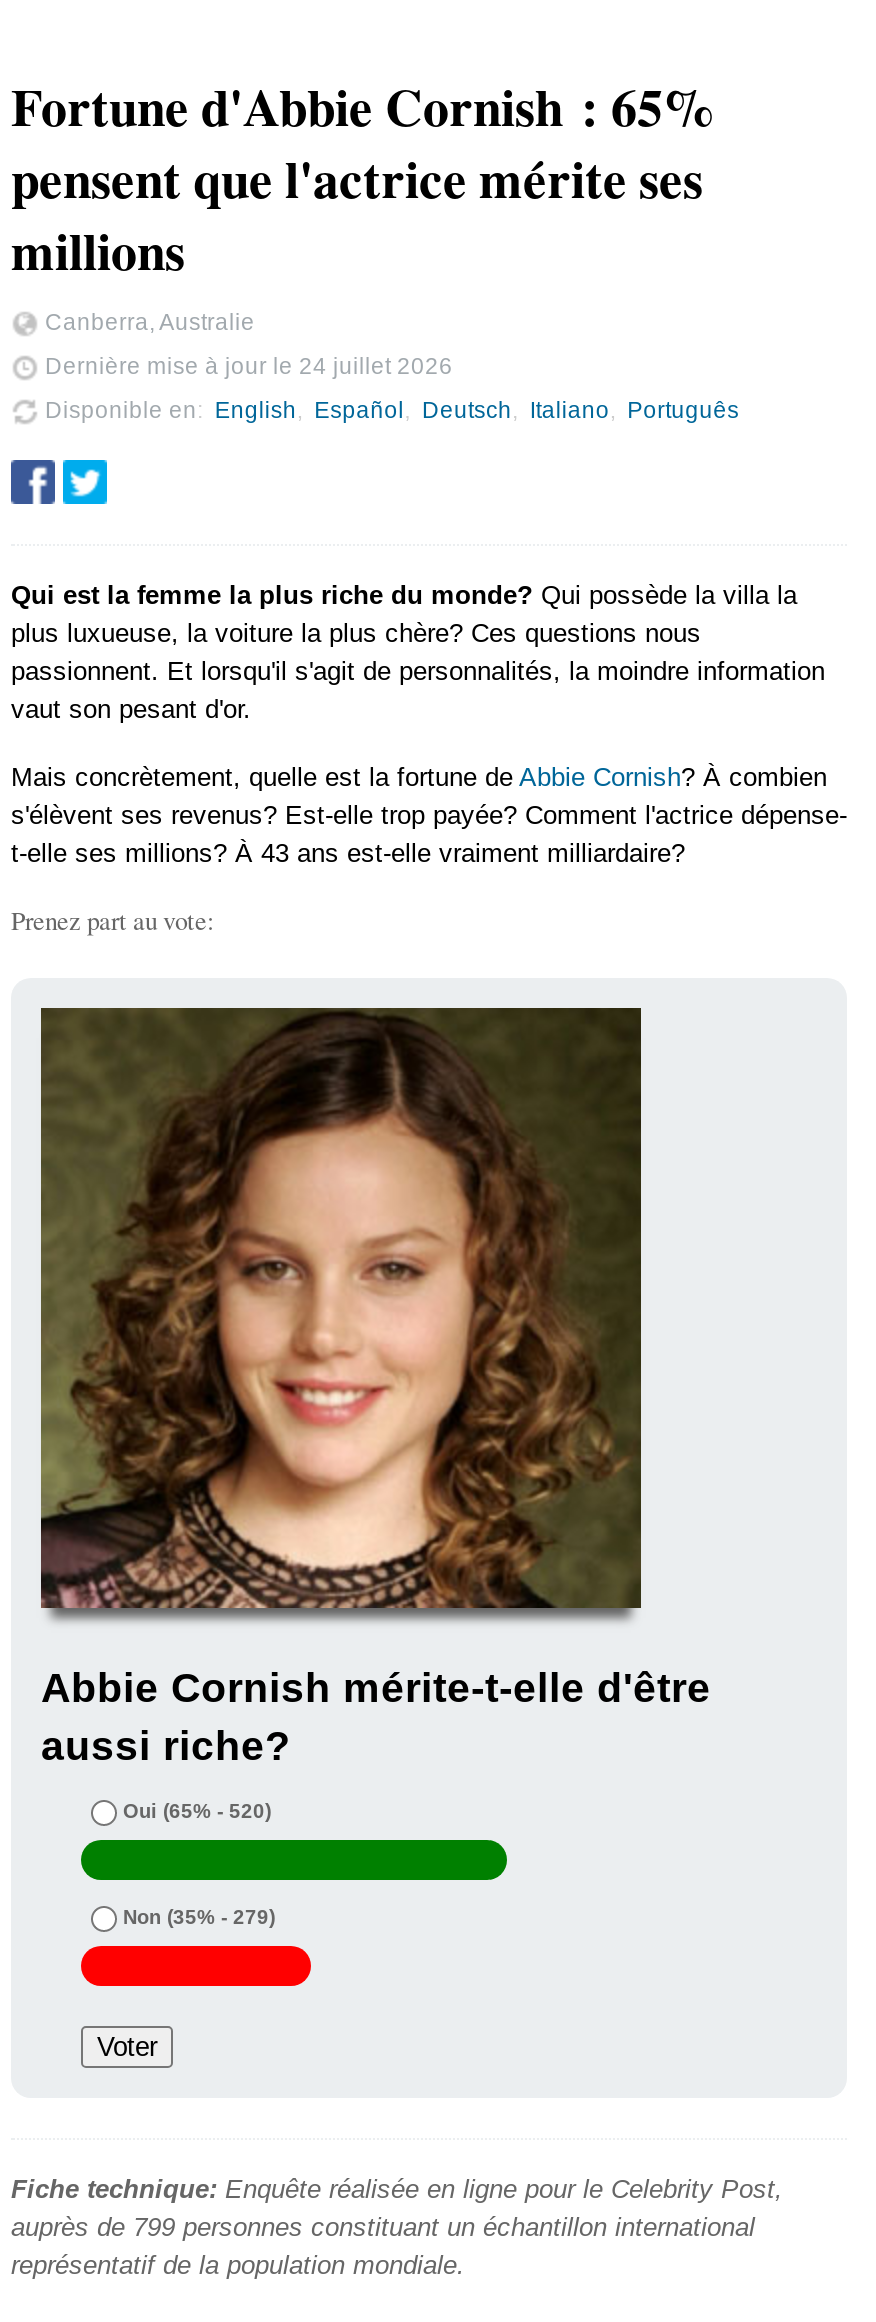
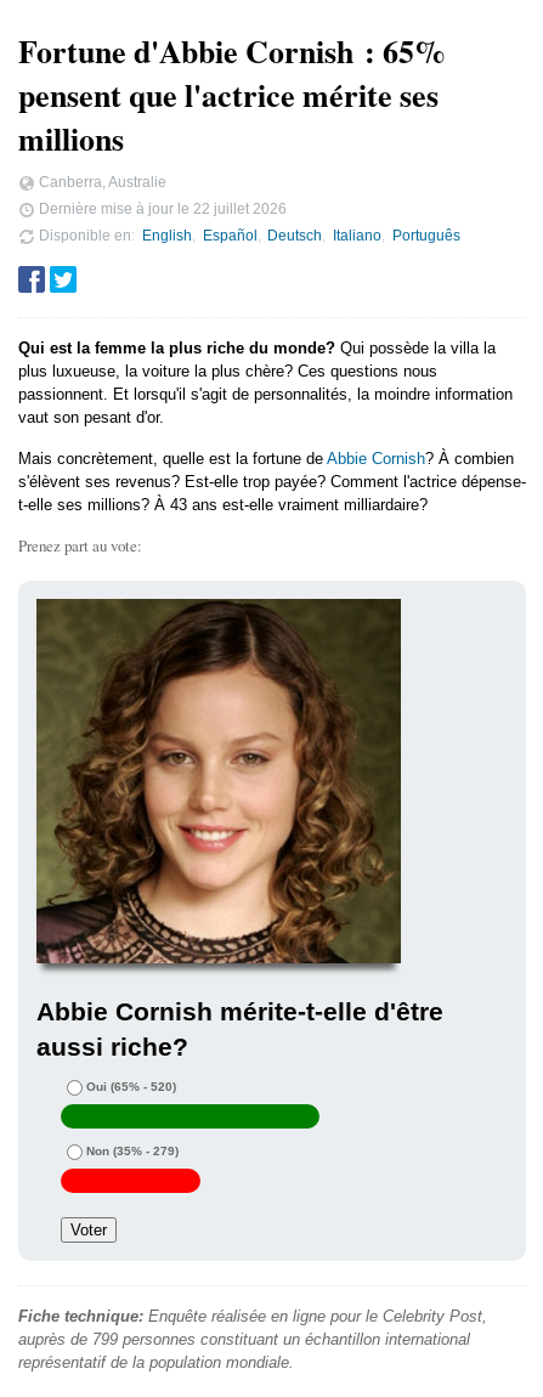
- Dernière mise à jour le 24 juillet 2026
+ Dernière mise à jour le 22 juillet 2026
